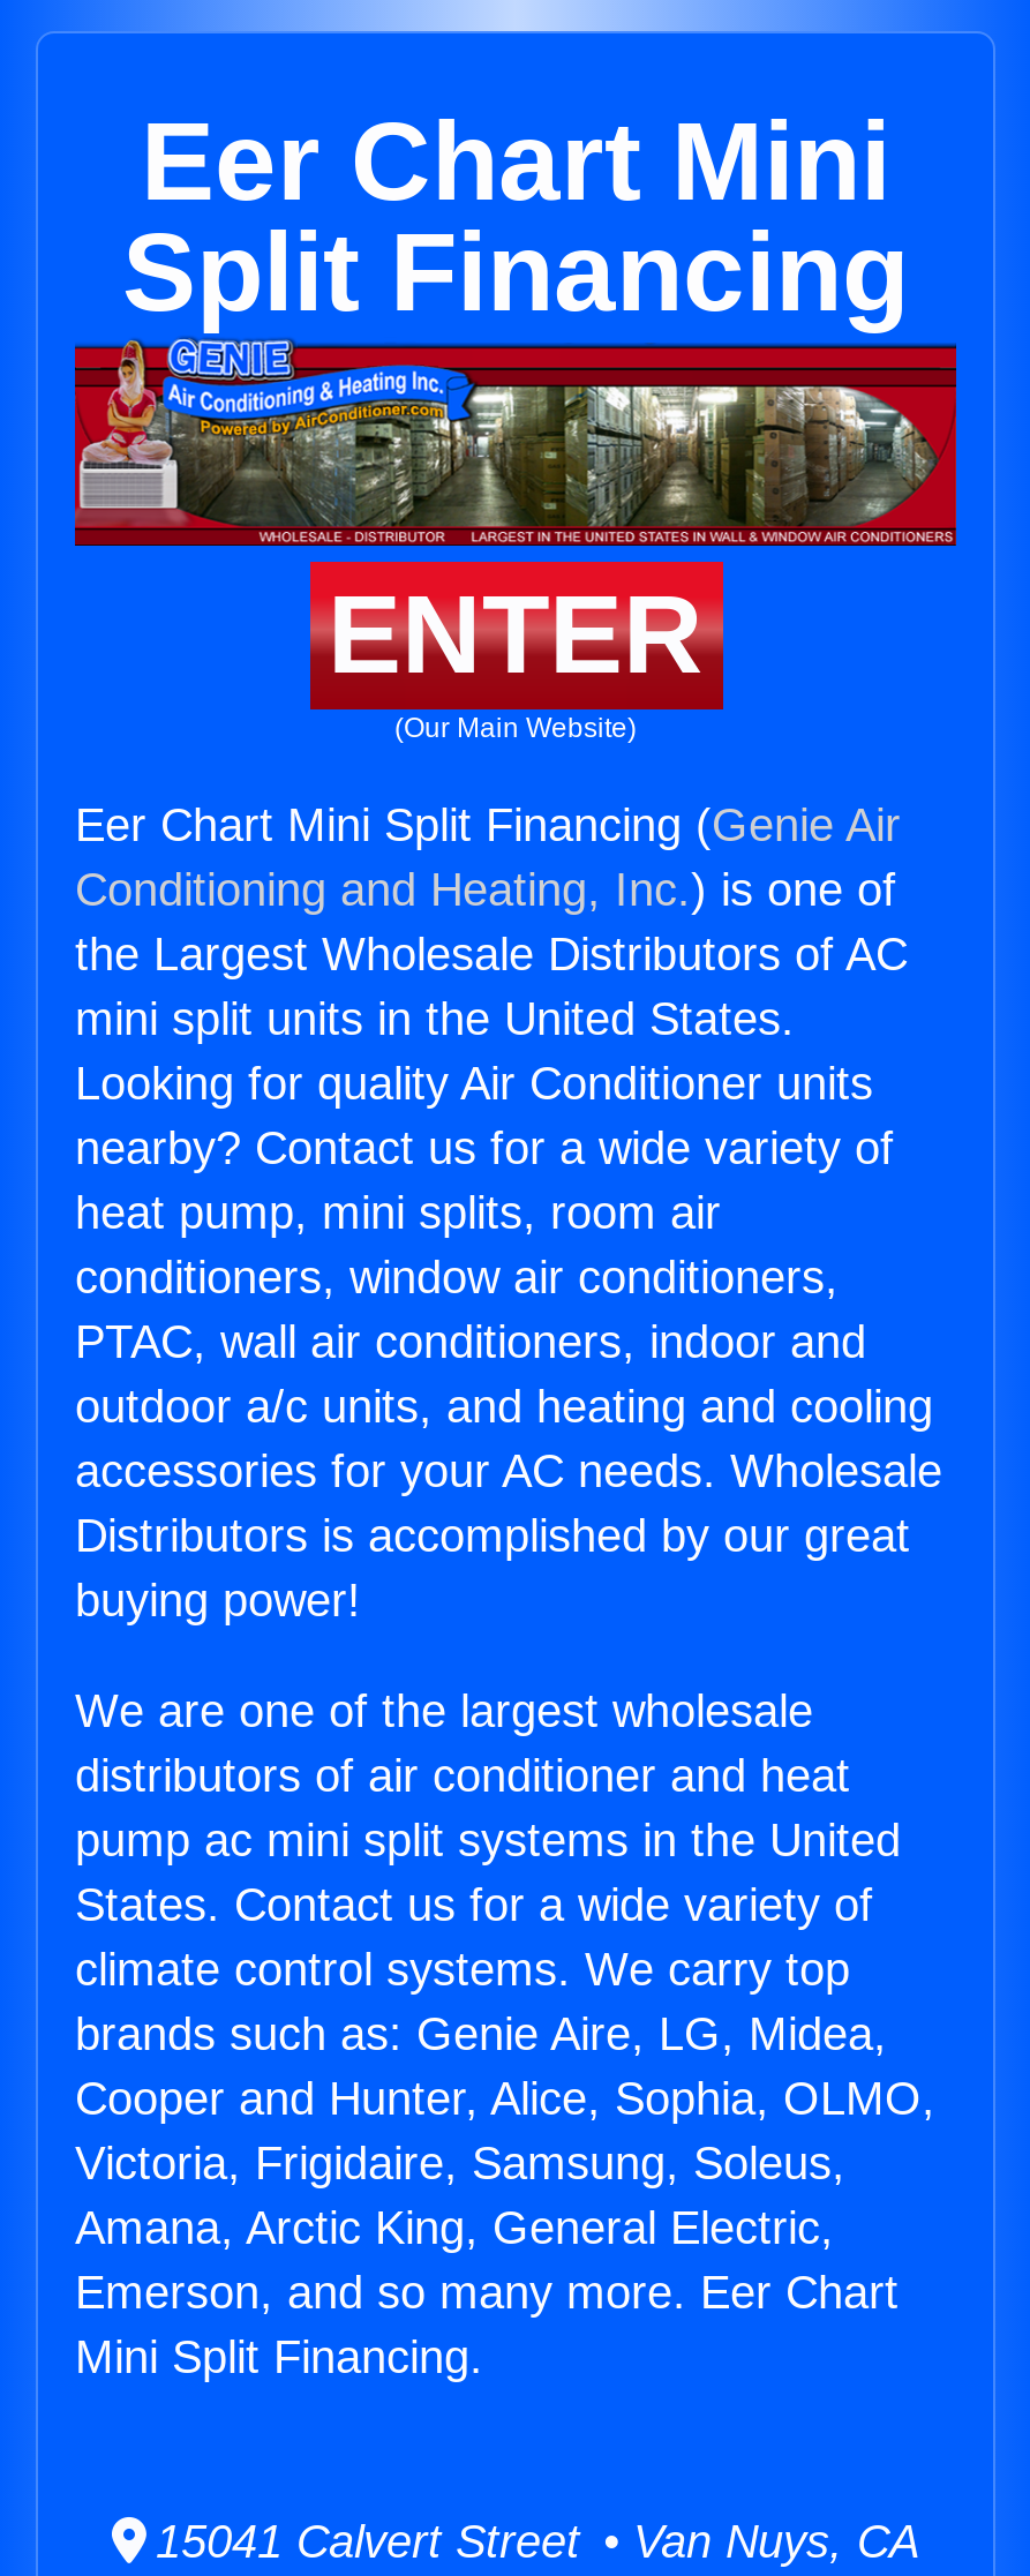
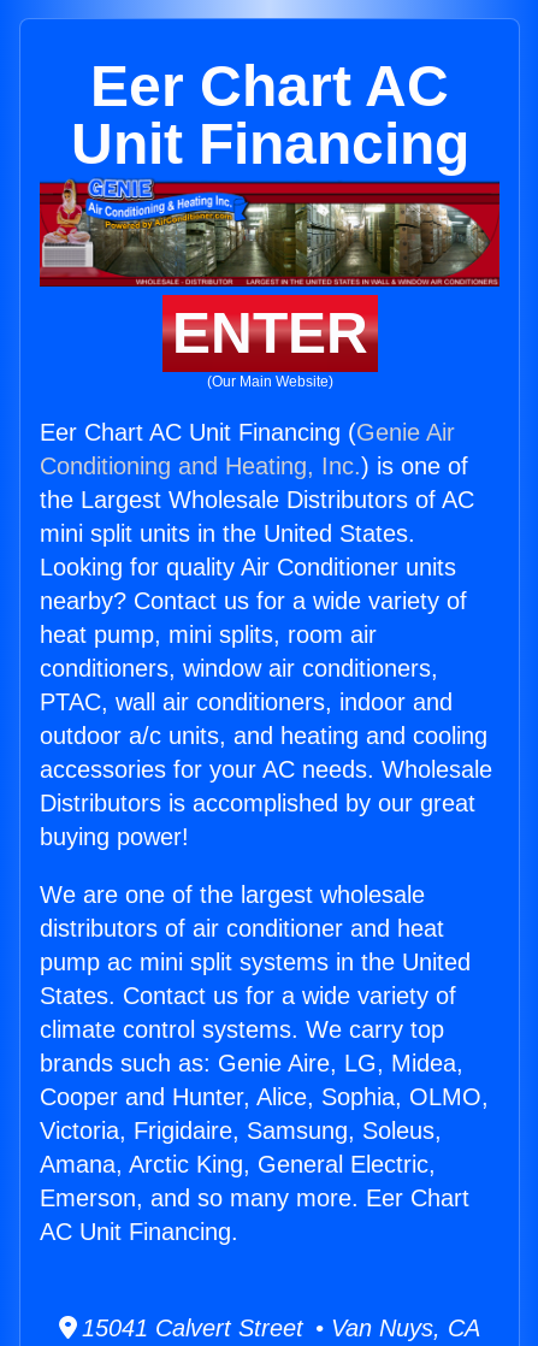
- Eer Chart Mini
+ Eer Chart AC

- Split Financing
+ Unit Financing

- Eer Chart Mini Split Financing (Genie Air
+ Eer Chart AC Unit Financing (Genie Air

- Mini Split Financing.
+ AC Unit Financing.
